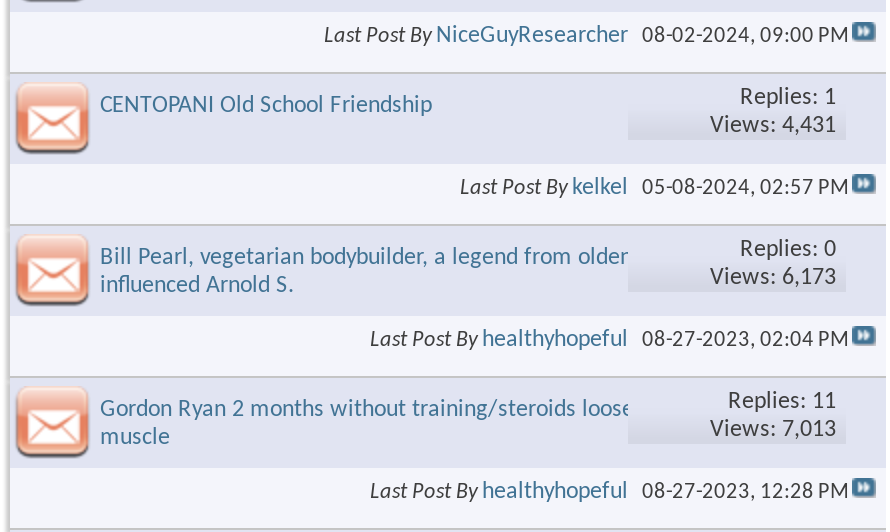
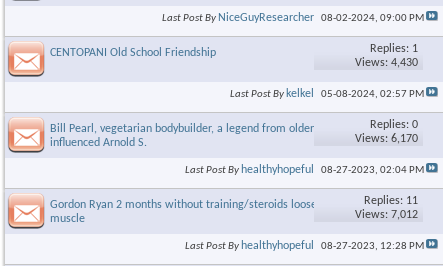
- Views: 4,431
+ Views: 4,430

- Views: 6,173
+ Views: 6,170

- Views: 7,013
+ Views: 7,012
